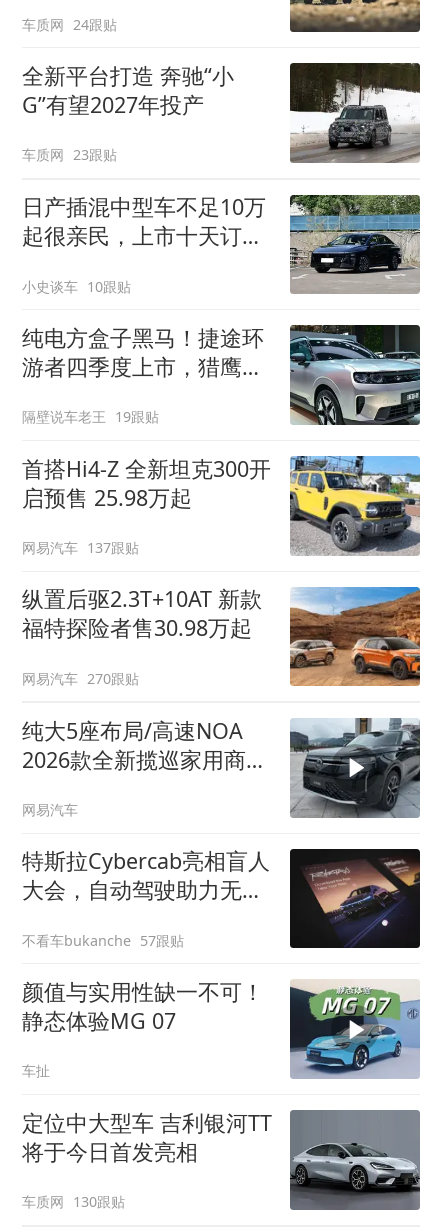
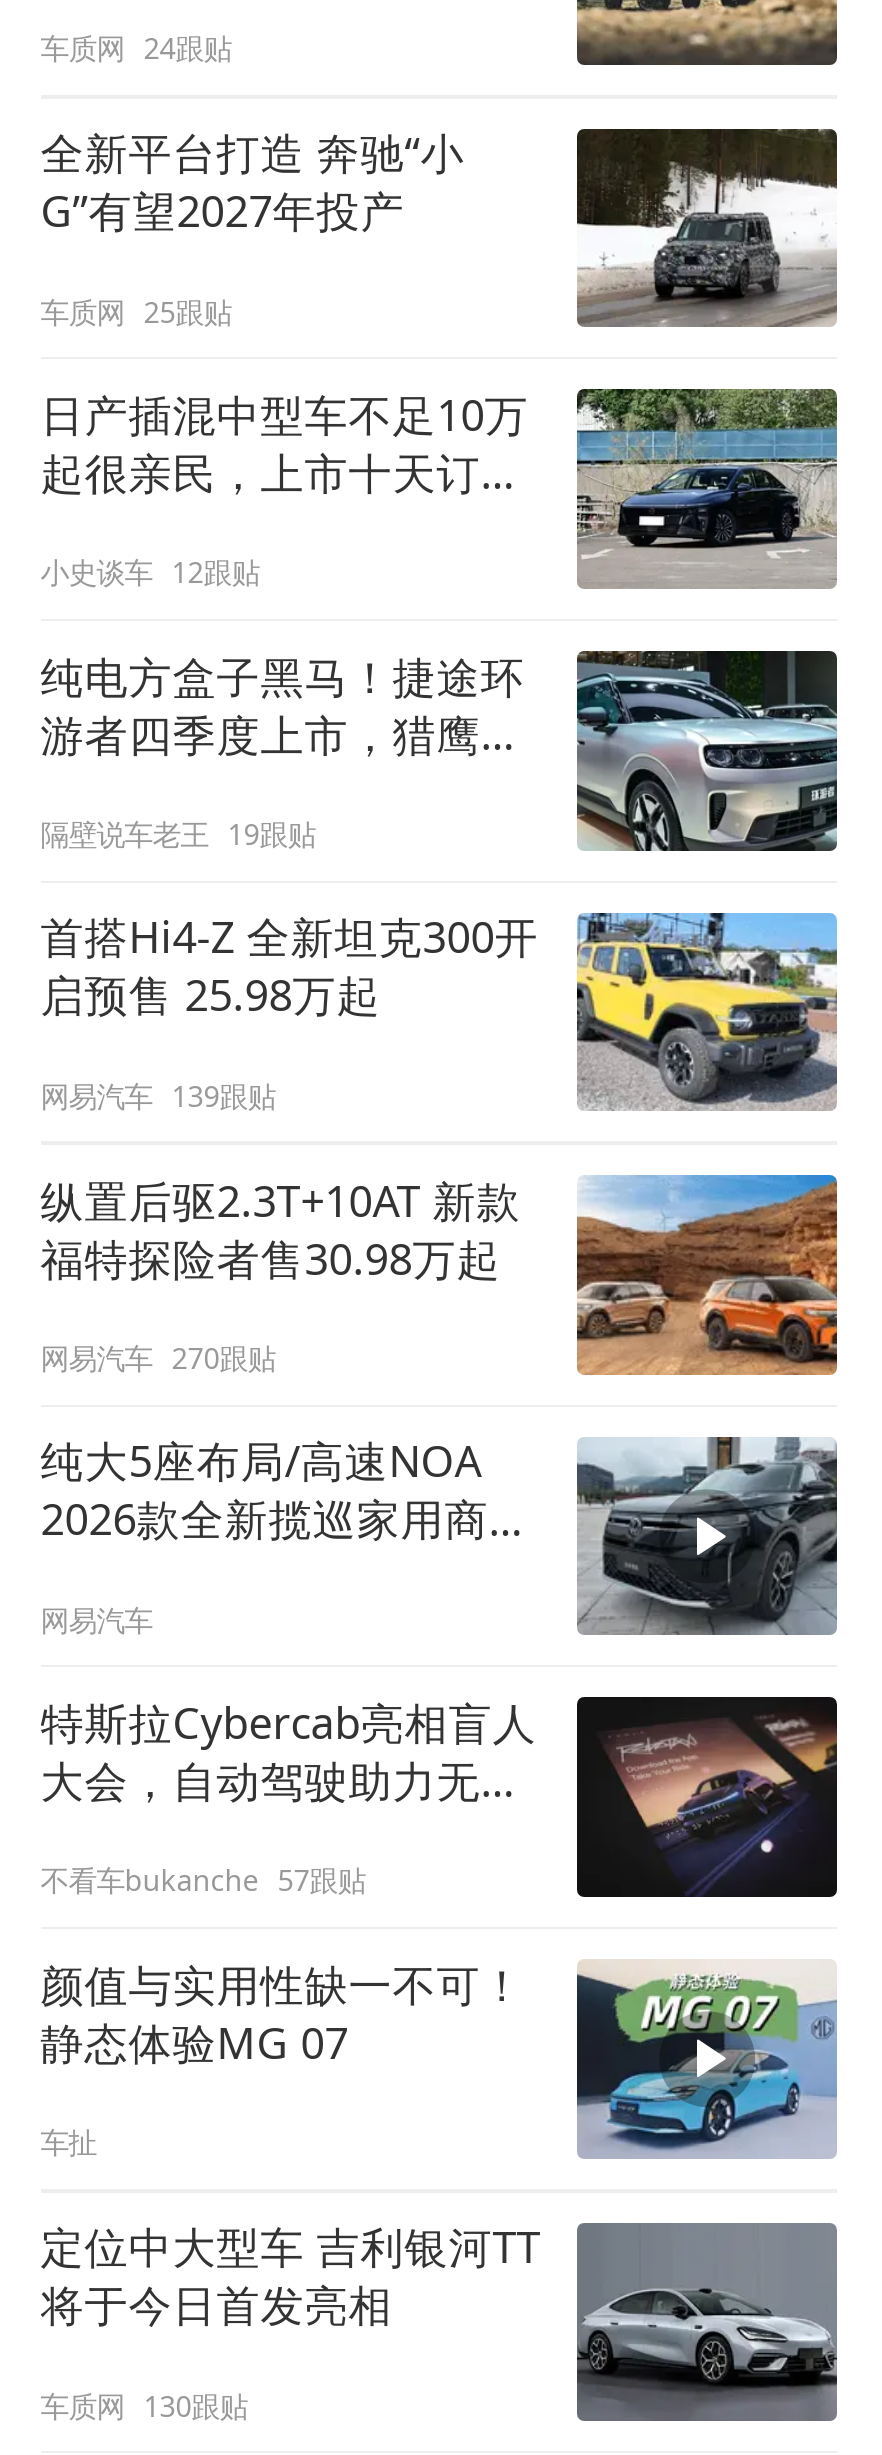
- 车质网 23跟贴
+ 车质网 25跟贴

- 小史谈车 10跟贴
+ 小史谈车 12跟贴

- 网易汽车 137跟贴
+ 网易汽车 139跟贴
